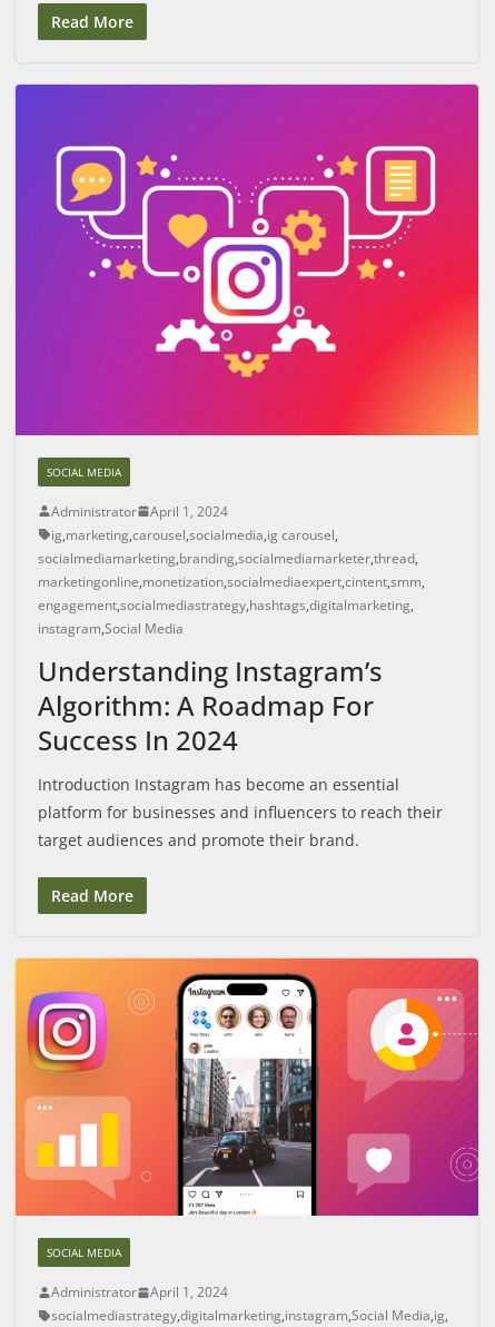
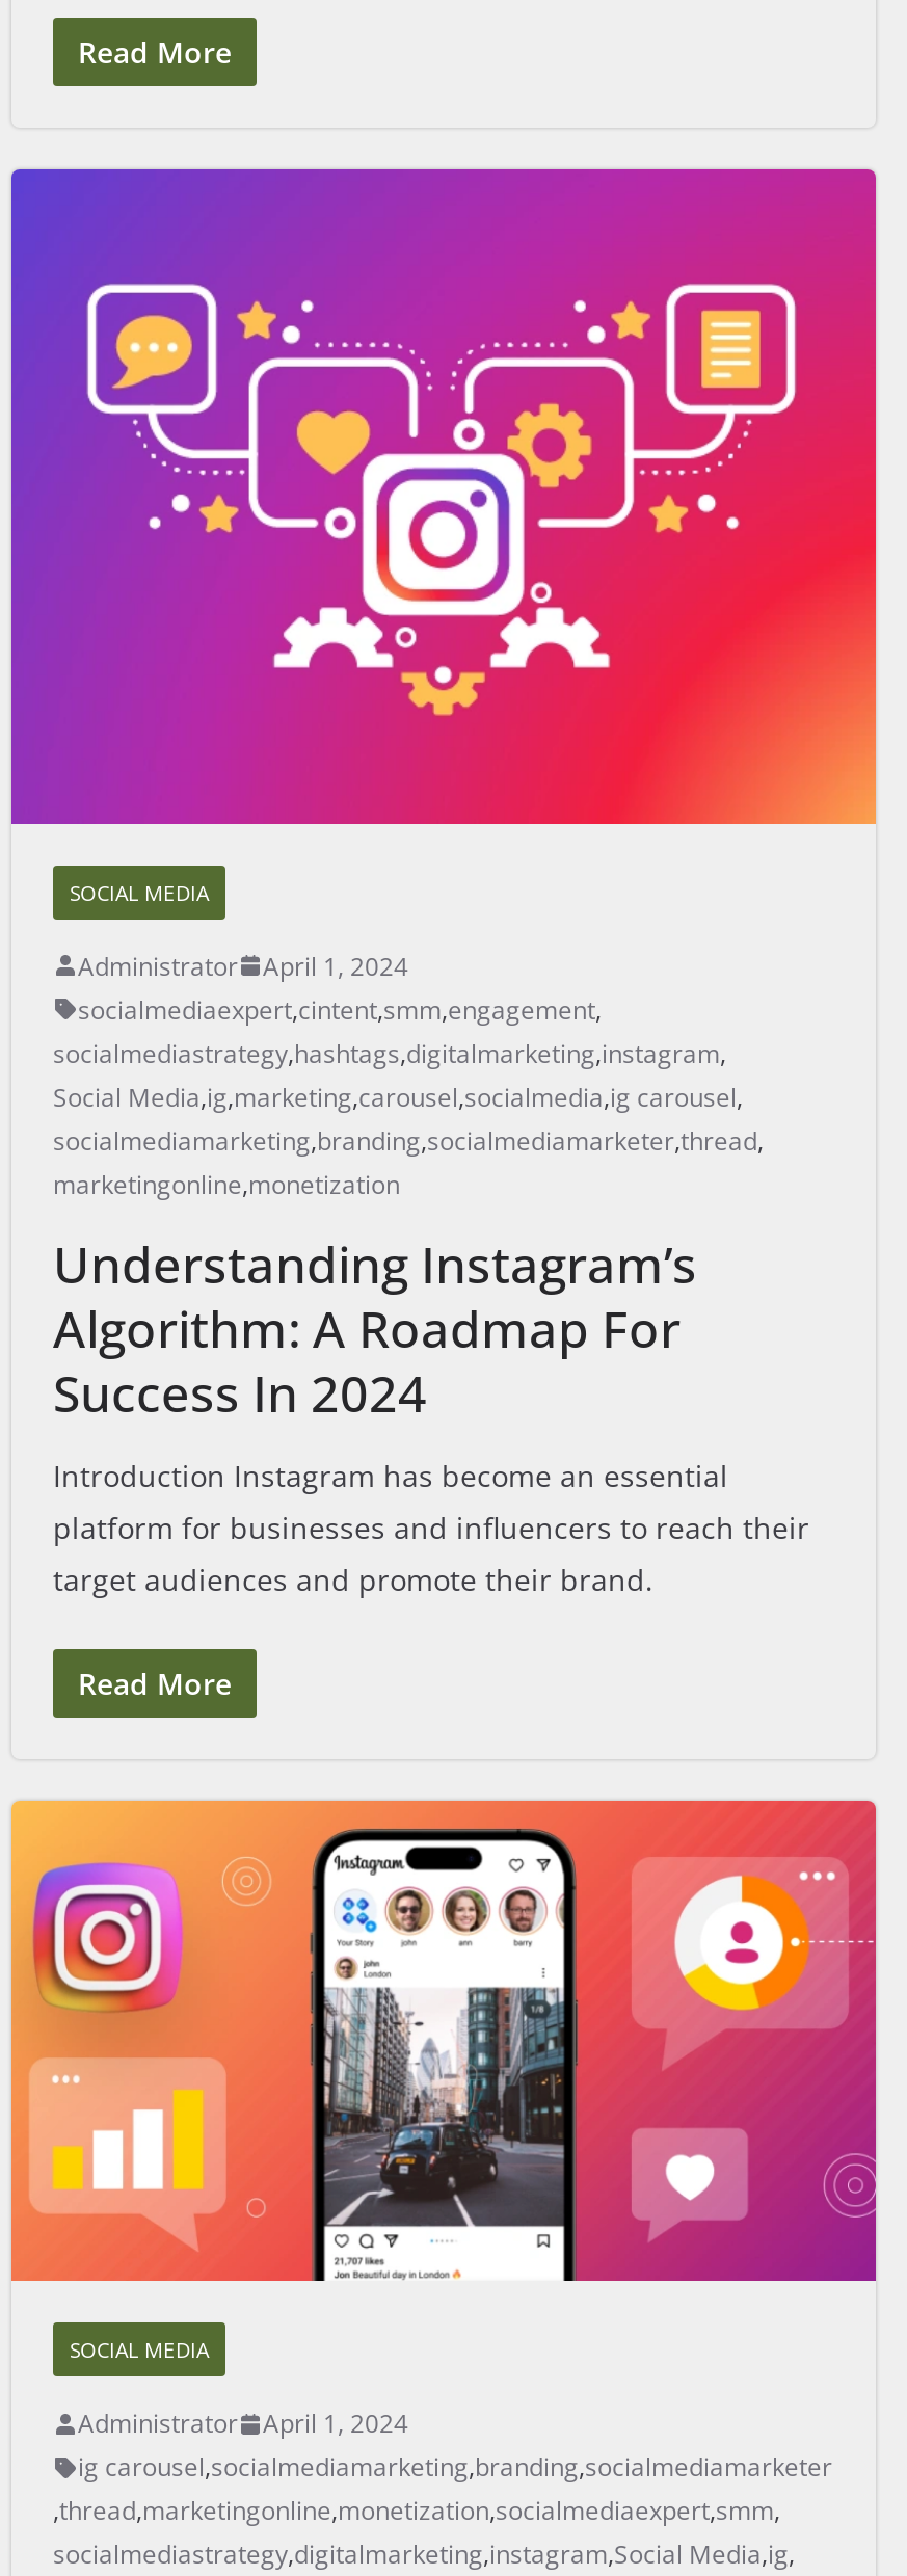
- ig,marketing,carousel,socialmedia,ig carousel,
+ socialmediaexpert,cintent,smm,engagement,
+ socialmediastrategy,hashtags,digitalmarketing,instagram,
+ Social Media,ig,marketing,carousel,socialmedia,ig carousel,

- marketingonline,monetization,socialmediaexpert,cintent,smm,
- engagement,socialmediastrategy,hashtags,digitalmarketing,
- instagram,Social Media
+ marketingonline,monetization

+ ig carousel,socialmediamarketing,branding,socialmediamarketer
+ ,thread,marketingonline,monetization,socialmediaexpert,smm,
